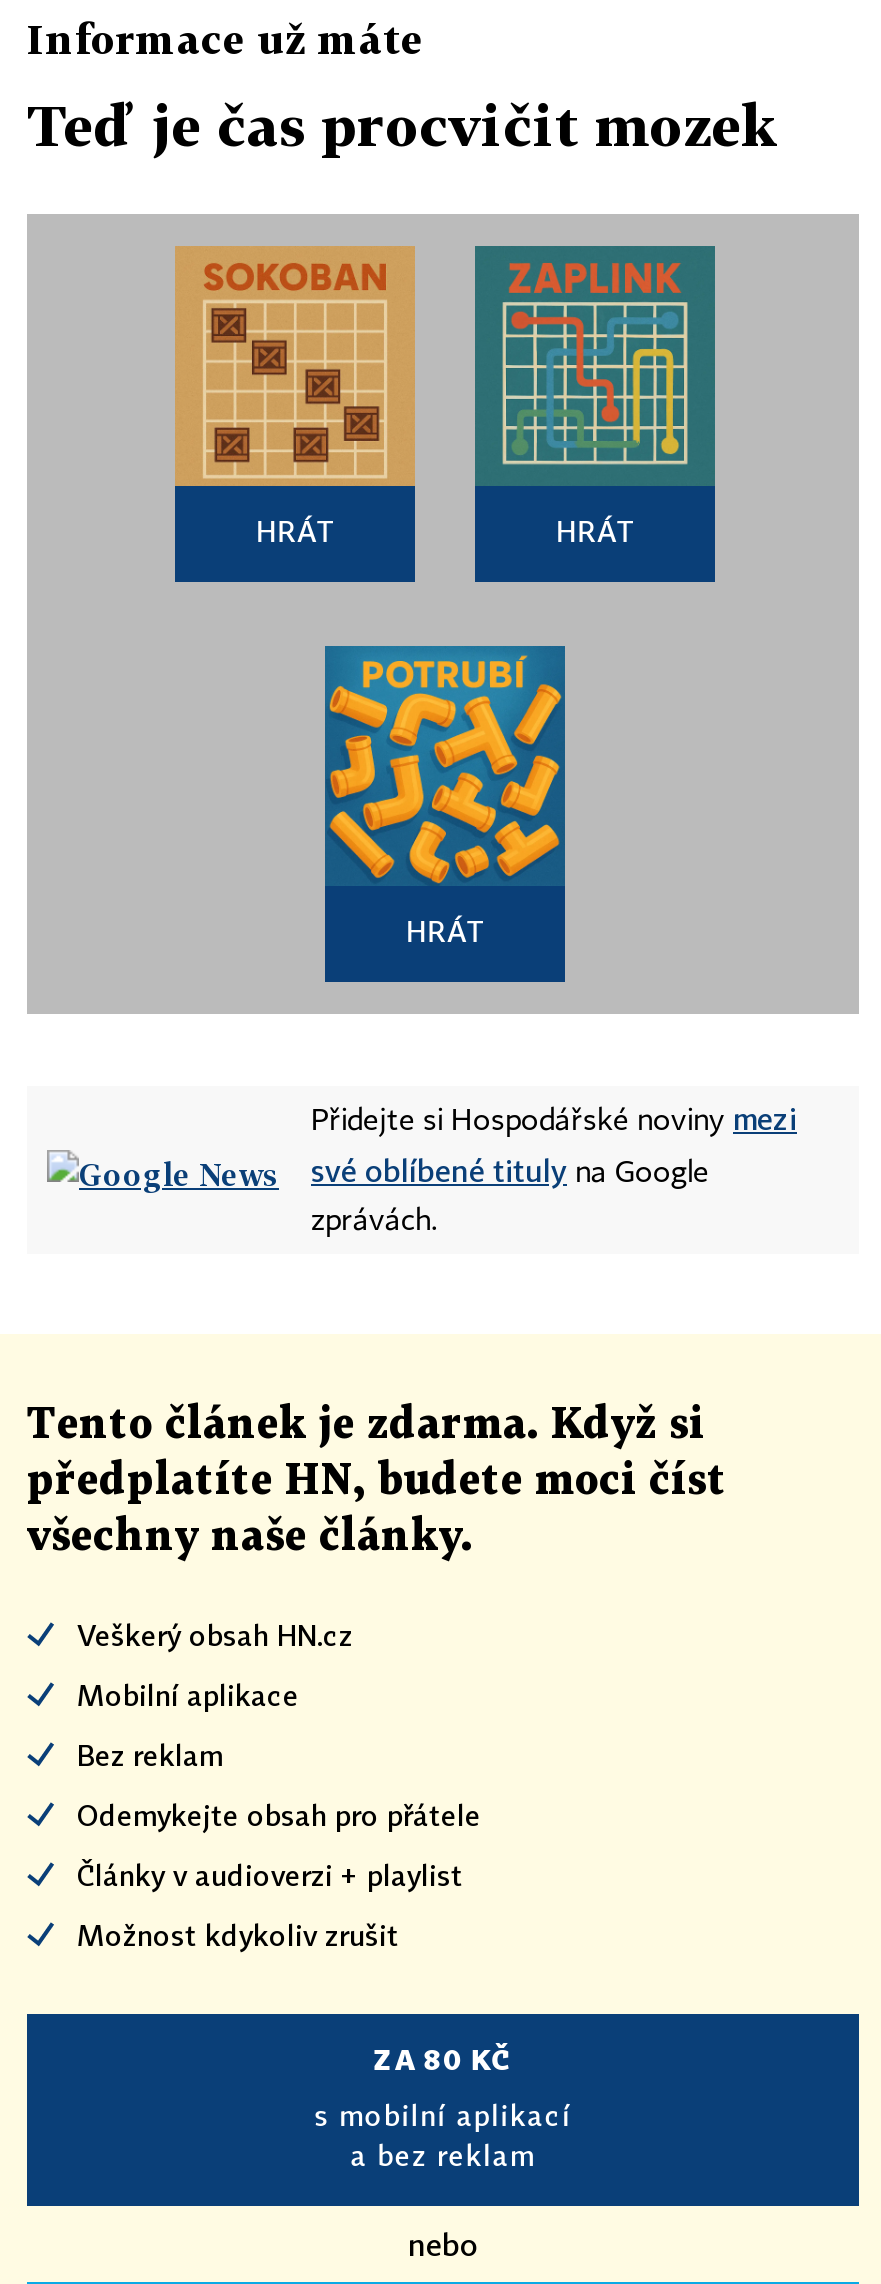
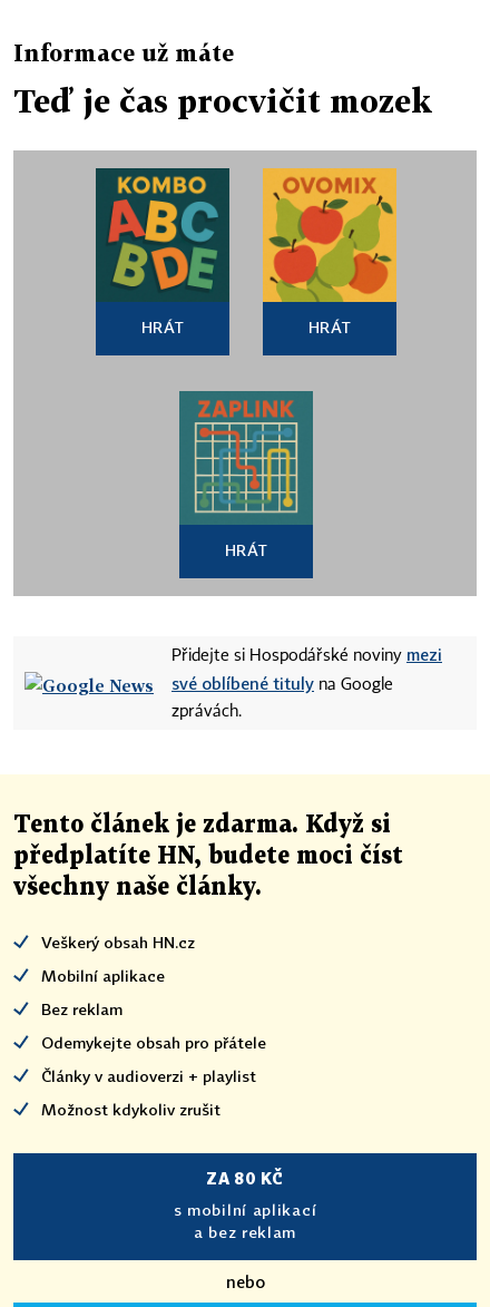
- [image]
+ [image]

- [image]
+ [image]

- [image]
+ [image]
